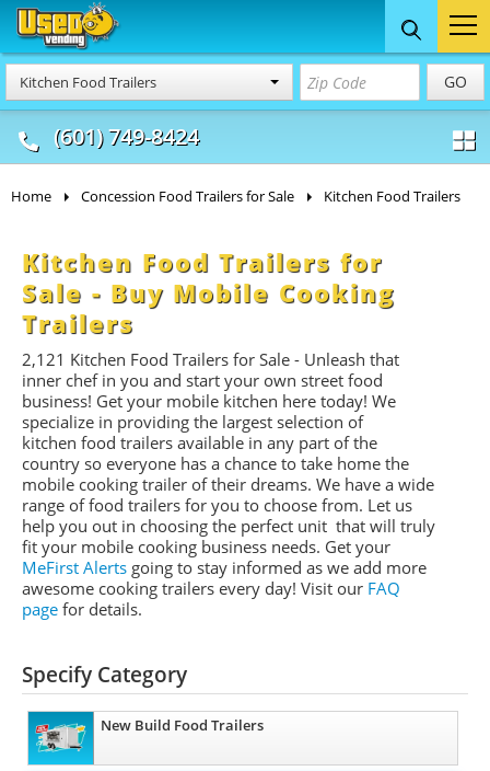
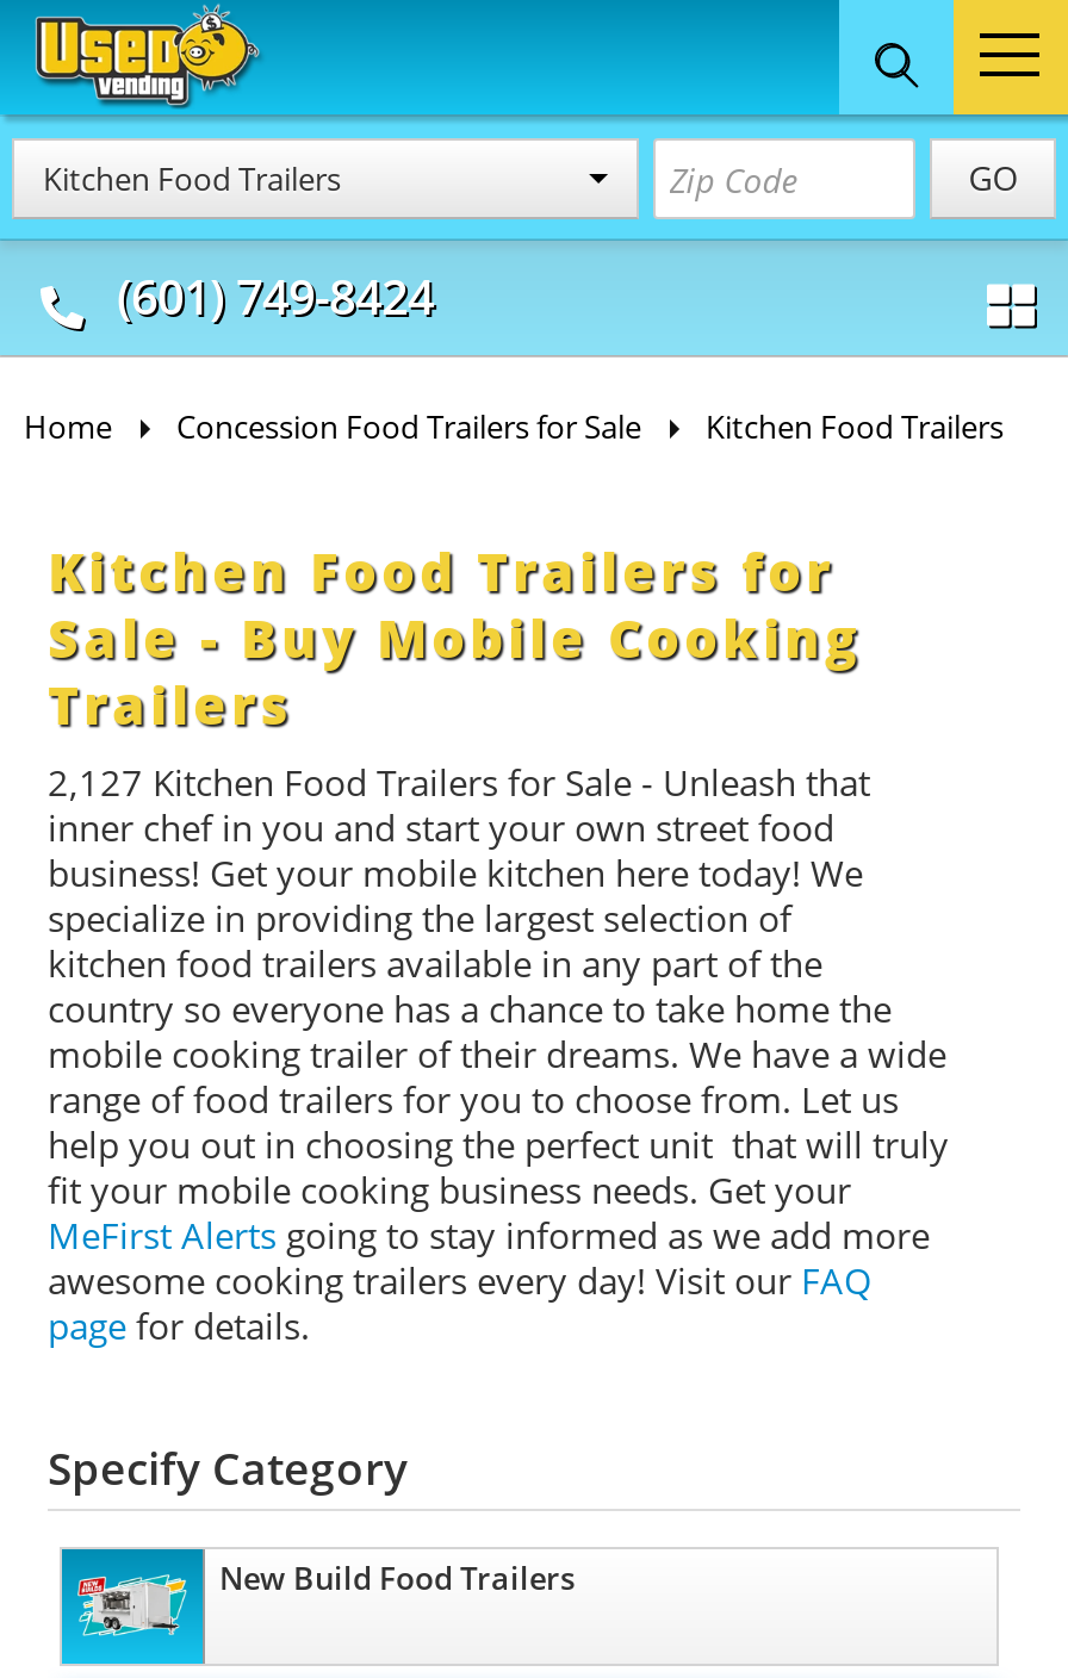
- 2,121 Kitchen Food Trailers for Sale - Unleash that
+ 2,127 Kitchen Food Trailers for Sale - Unleash that
